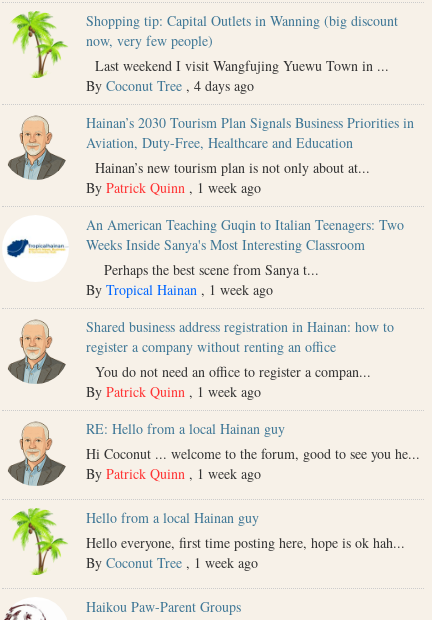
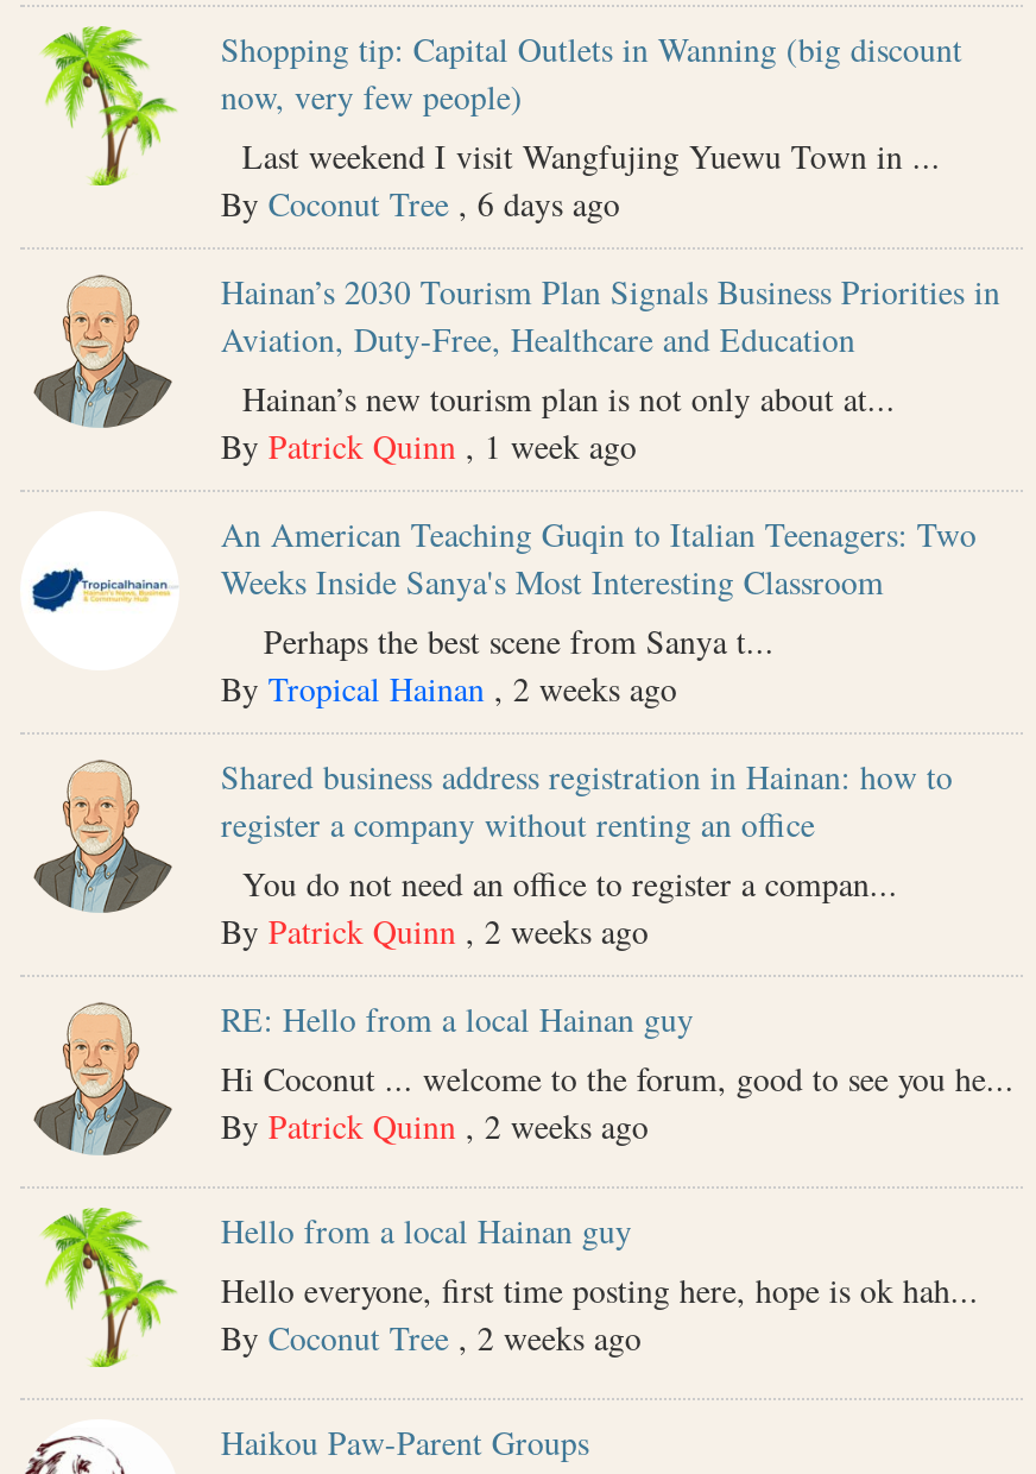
- By Coconut Tree, 4 days ago
+ By Coconut Tree, 6 days ago

- By Tropical Hainan, 1 week ago
+ By Tropical Hainan, 2 weeks ago

- By Patrick Quinn, 1 week ago
+ By Patrick Quinn, 2 weeks ago

- By Patrick Quinn, 1 week ago
+ By Patrick Quinn, 2 weeks ago

- By Coconut Tree, 1 week ago
+ By Coconut Tree, 2 weeks ago
